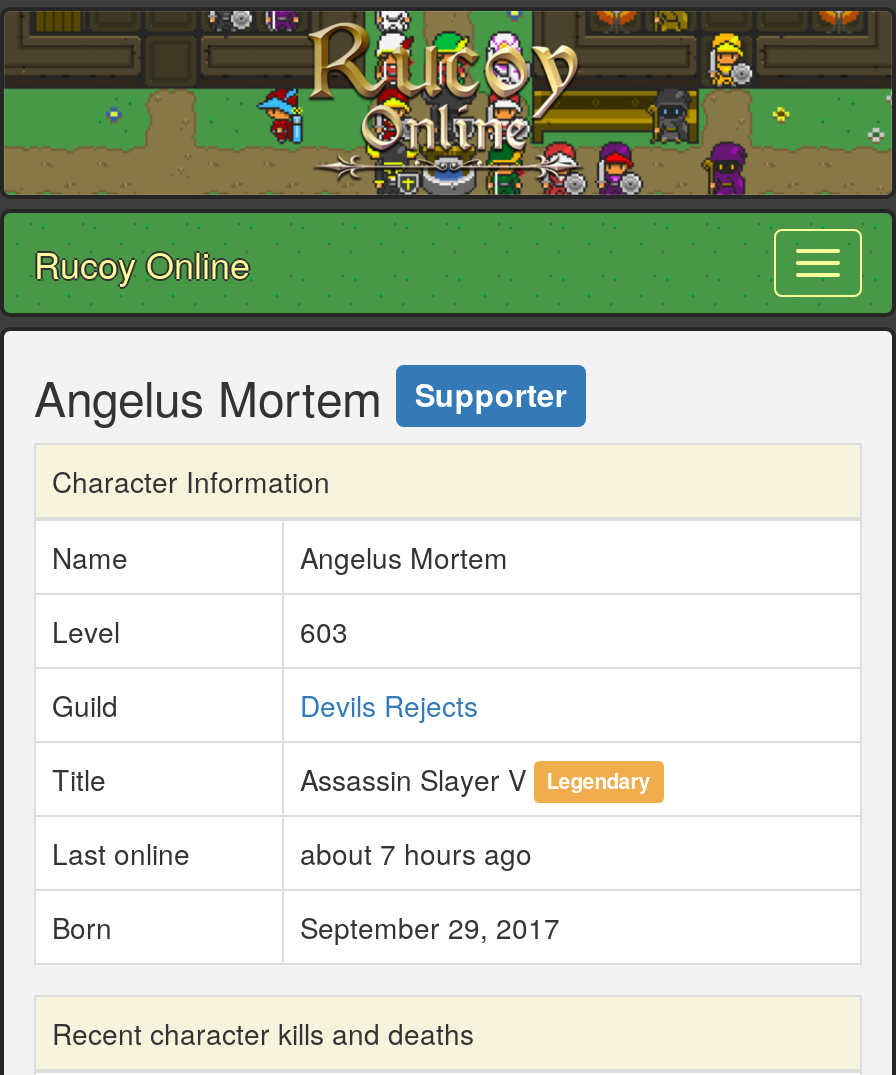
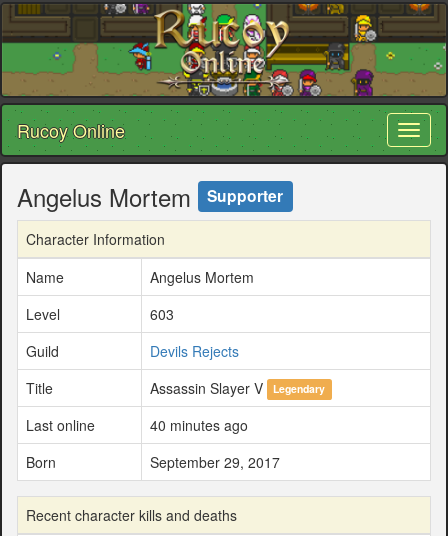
- about 7 hours ago
+ 40 minutes ago
